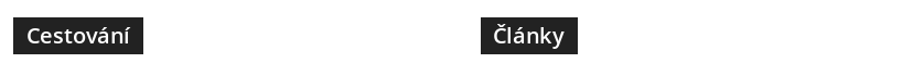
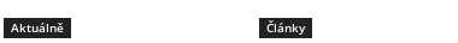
- Cestování
+ Aktuálně
